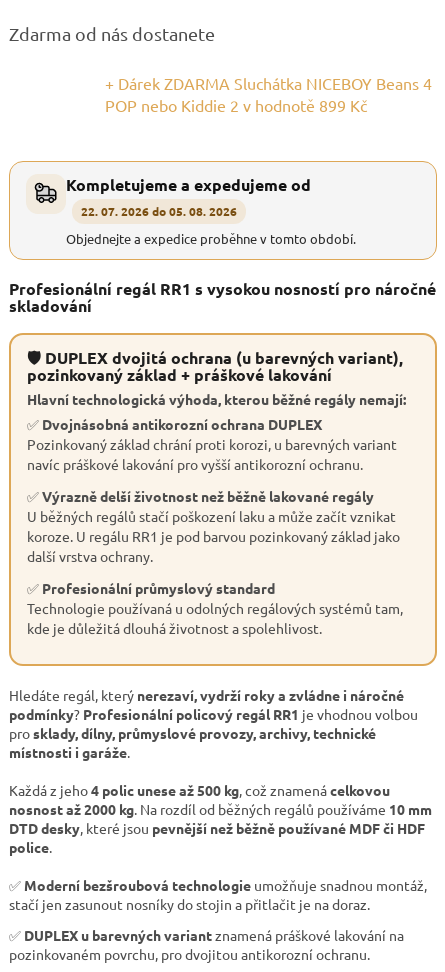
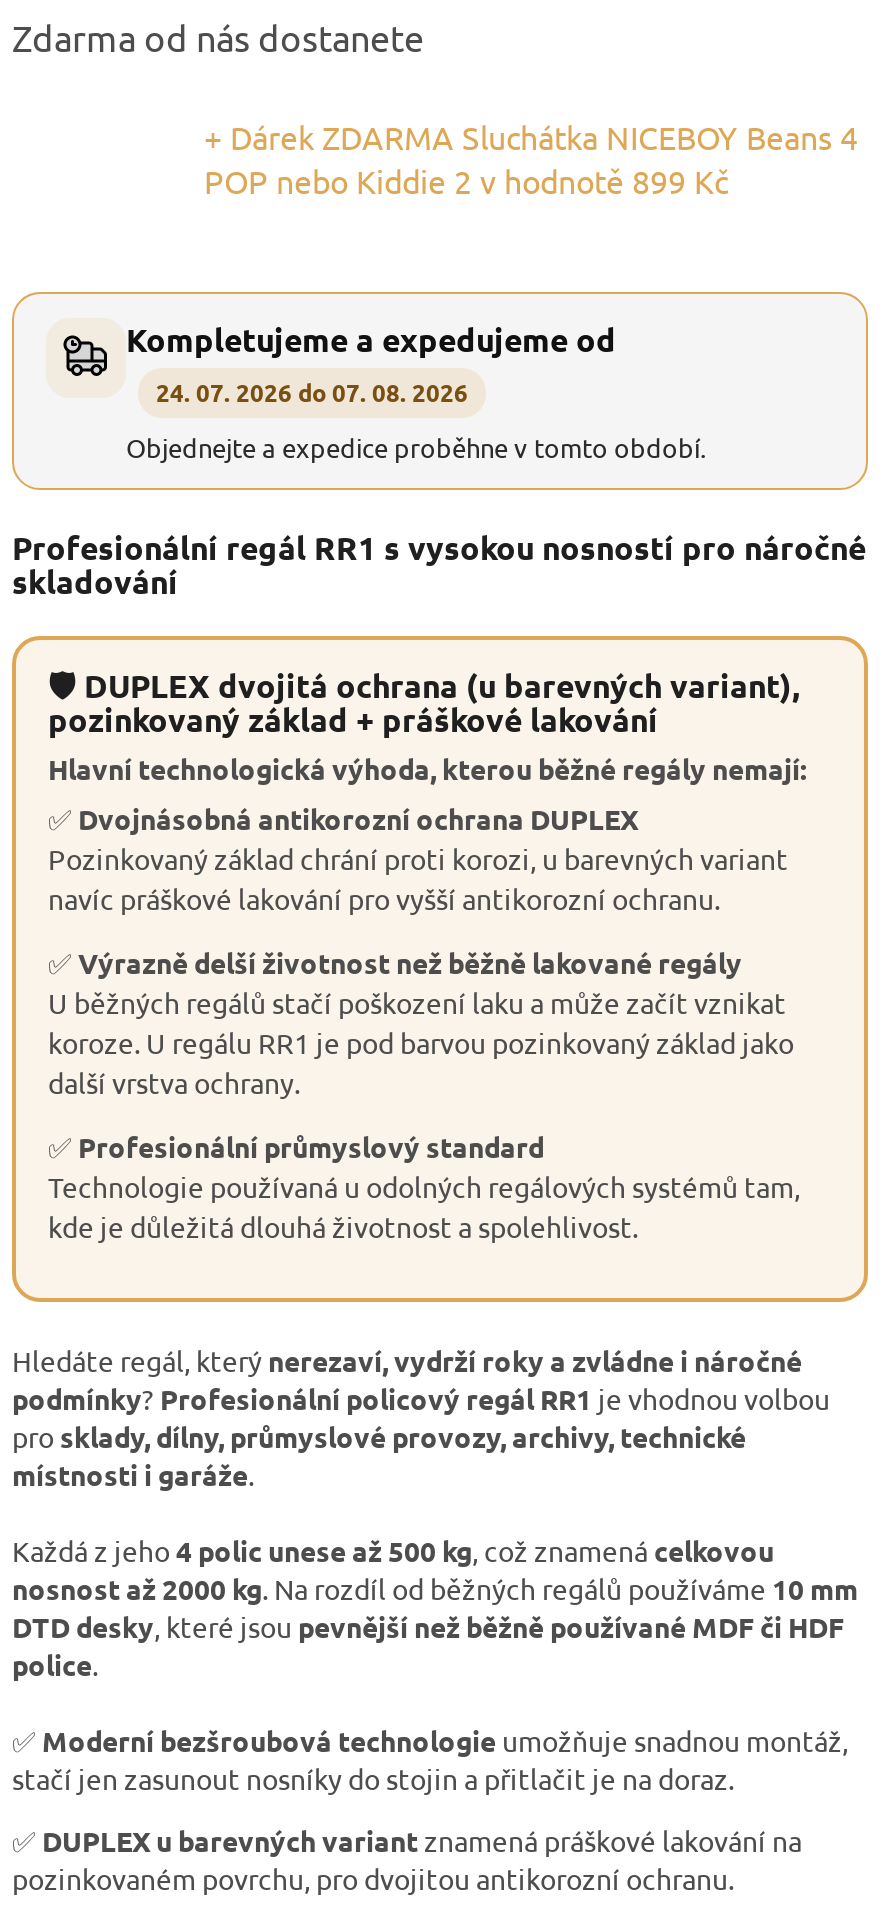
- 22. 07. 2026 do 05. 08. 2026
+ 24. 07. 2026 do 07. 08. 2026
